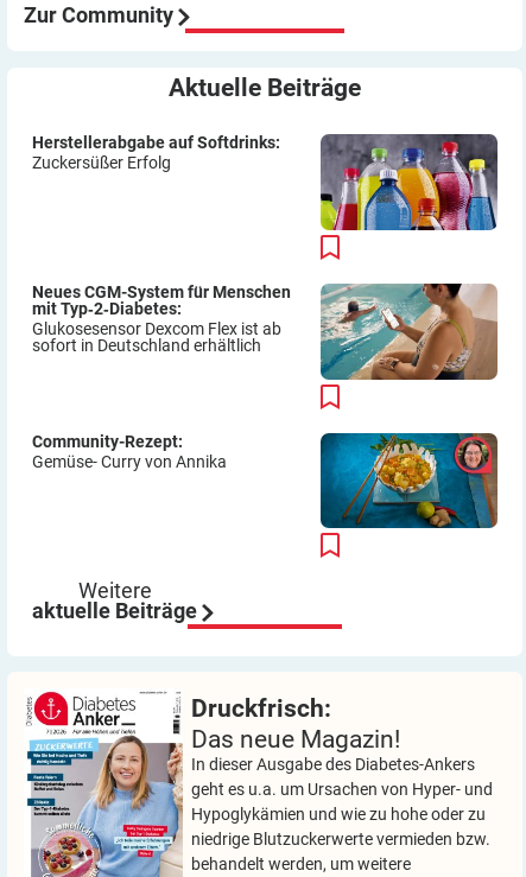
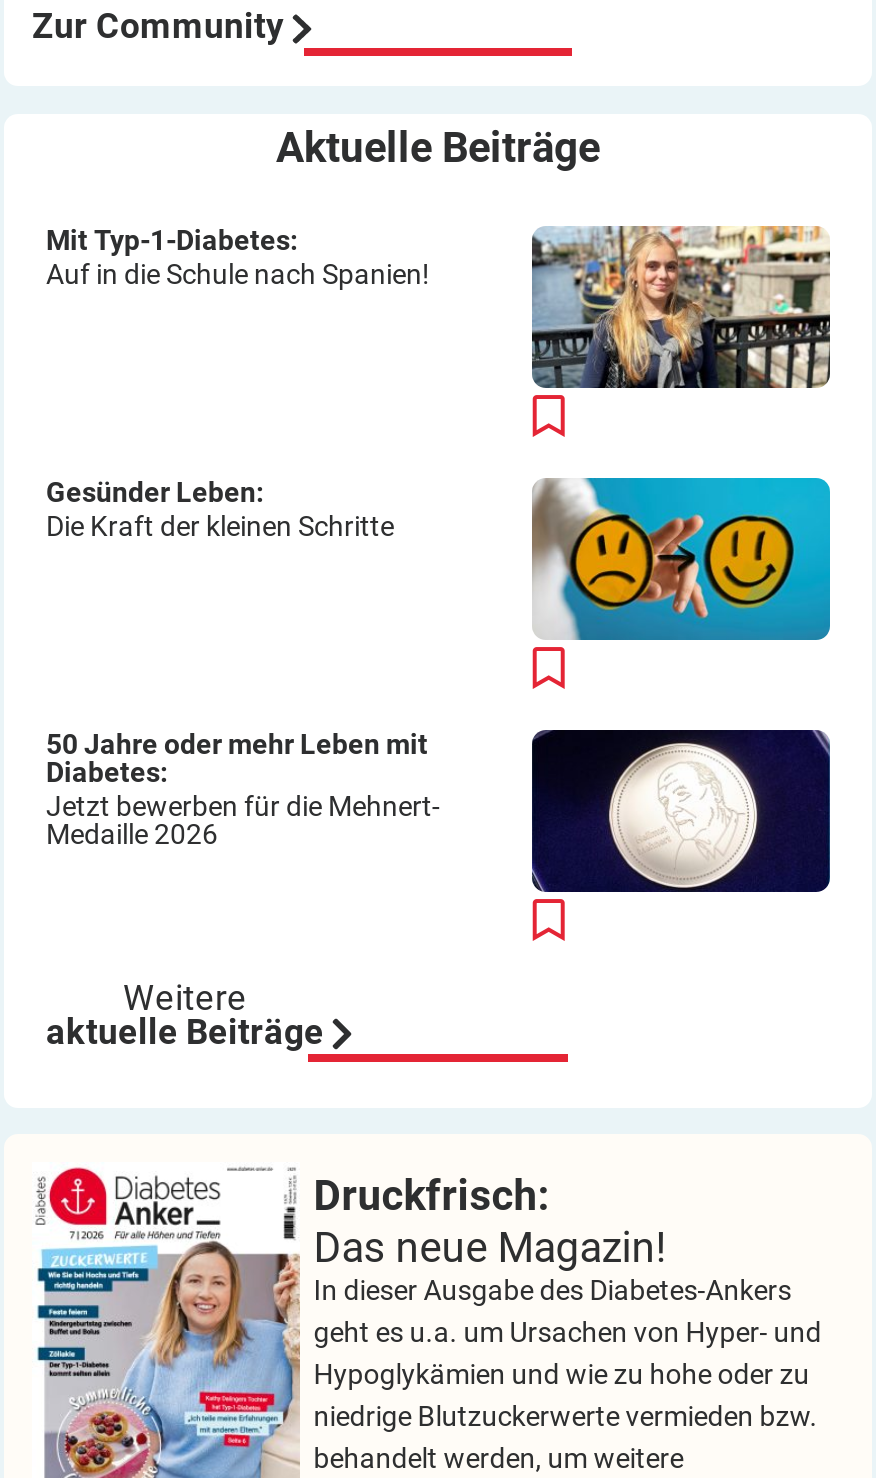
- Herstellerabgabe auf Softdrinks:
- Zuckersüßer Erfolg
+ Mit Typ-1-Diabetes:
+ Auf in die Schule nach Spanien!

- [image]
+ [image]

- Neues CGM-System für Menschen
- mit Typ‑2‑Diabetes:
- Glukosesensor Dexcom Flex ist ab
- sofort in Deutschland erhältlich
+ Gesünder Leben:
+ Die Kraft der kleinen Schritte

- [image]
+ [image]

- Community-Rezept:
- Gemüse- Curry von Annika
+ 50 Jahre oder mehr Leben mit
+ Diabetes:
+ Jetzt bewerben für die Mehnert-
+ Medaille 2026

- [image]
+ [image]
